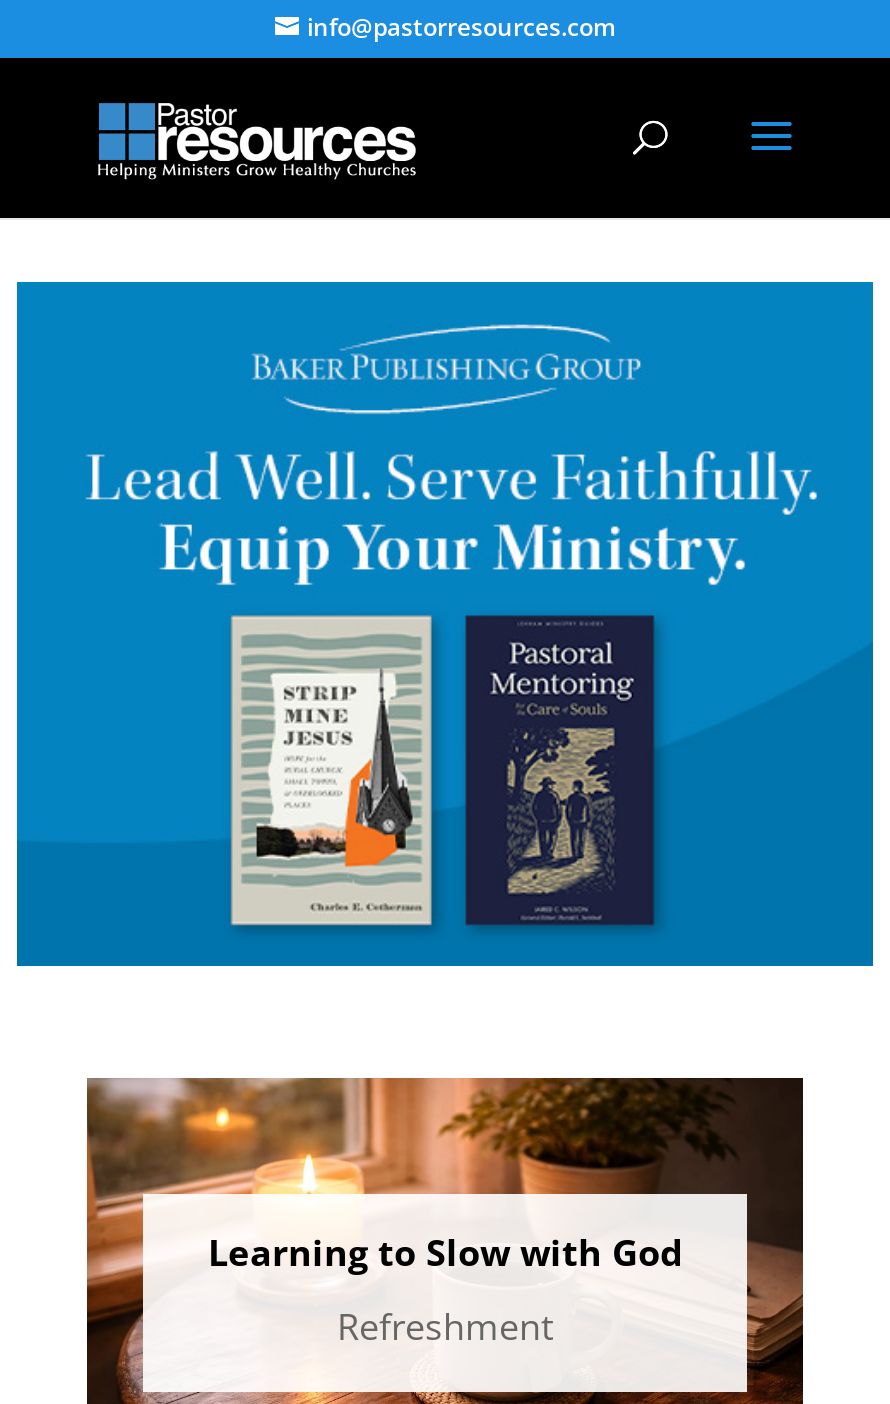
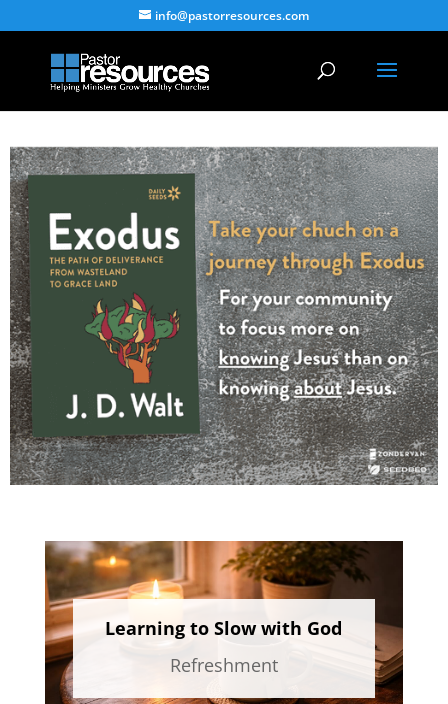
- [image]
+ [image]
